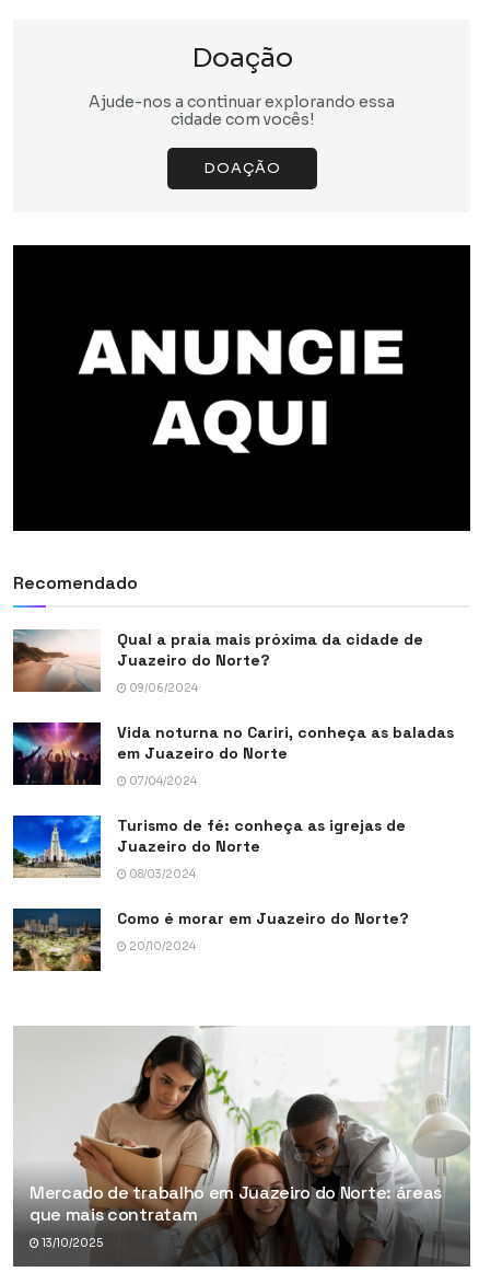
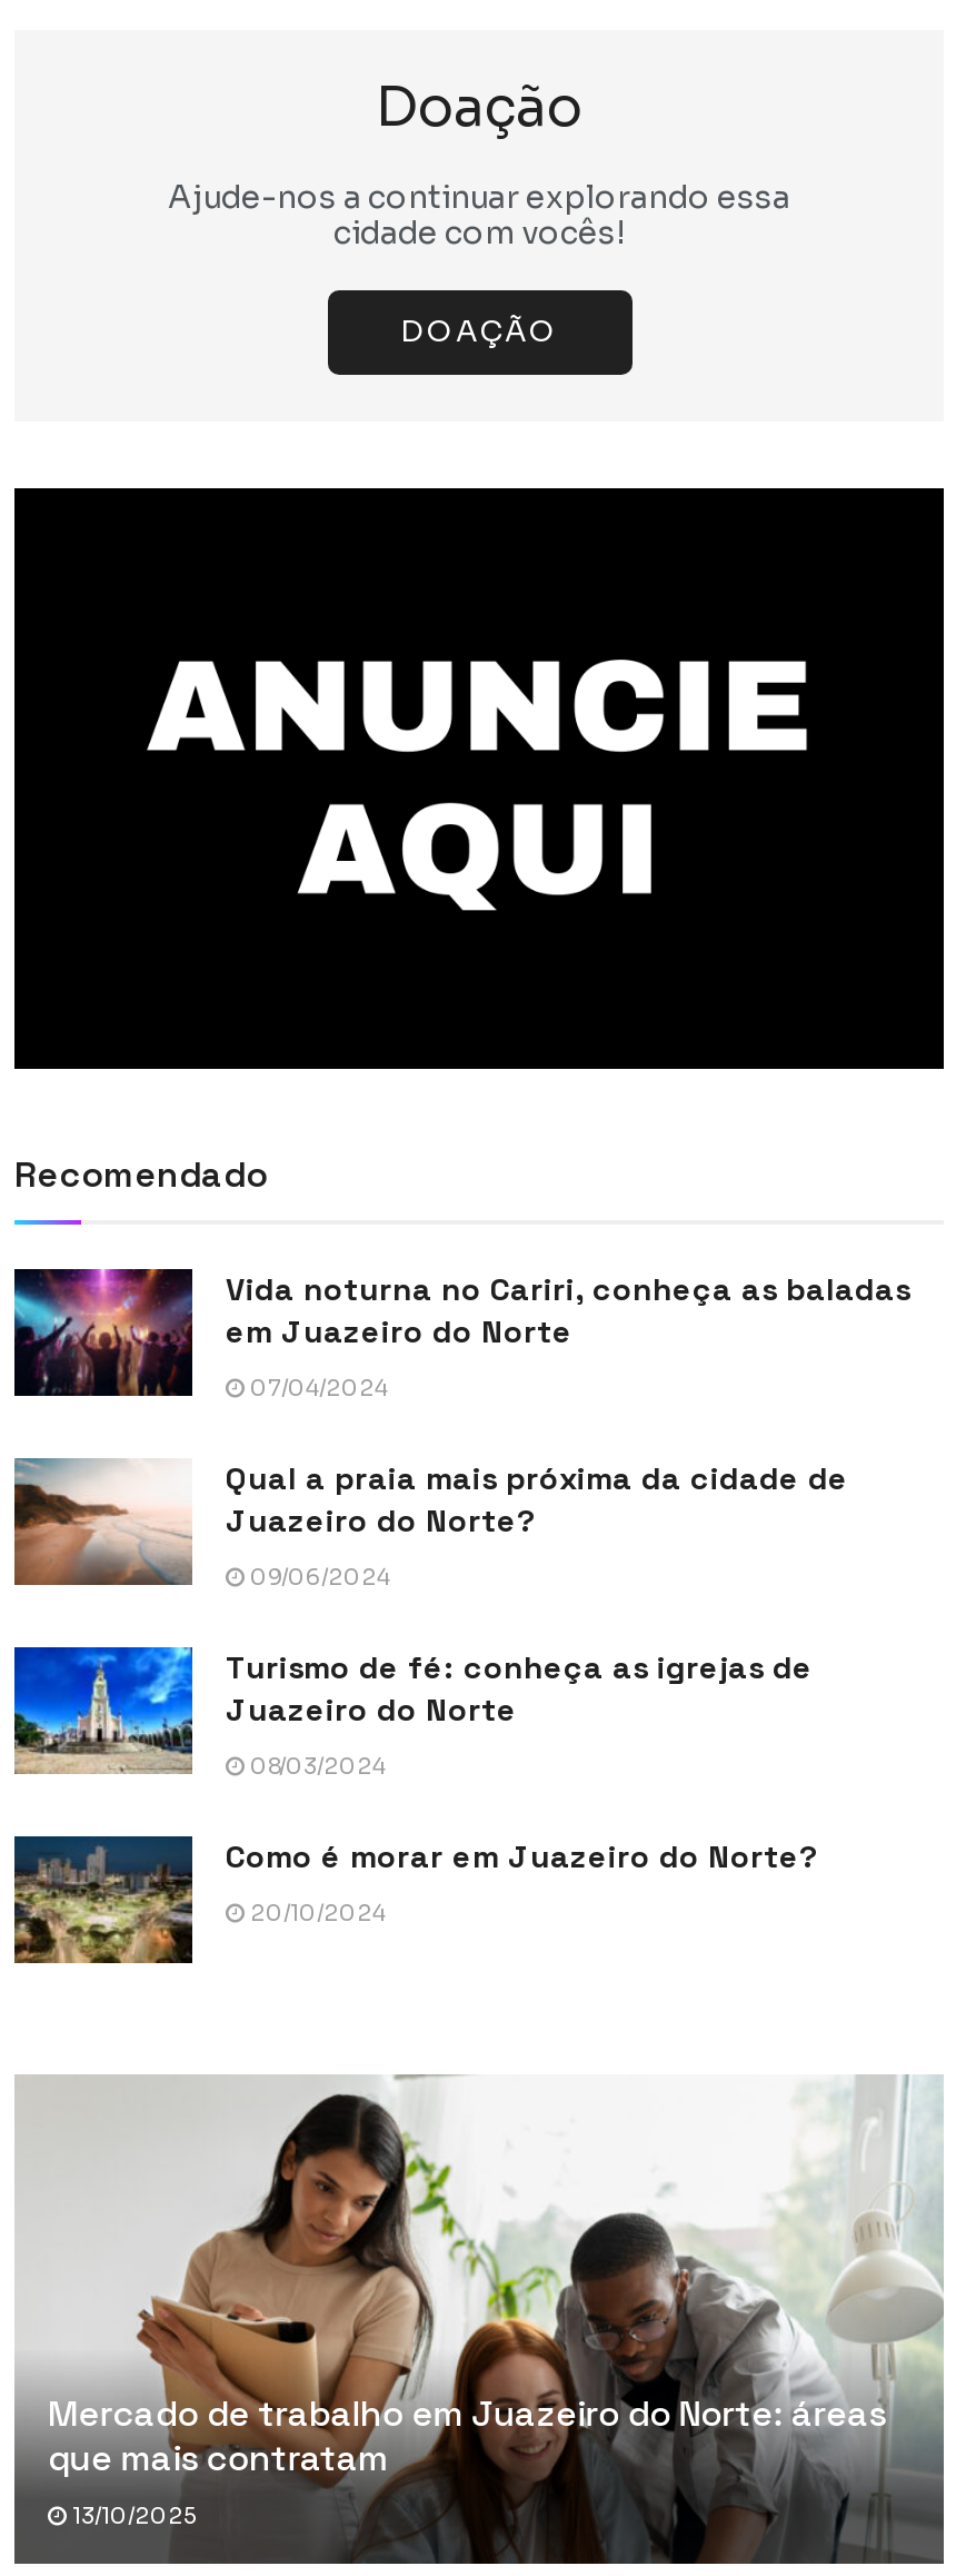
moved down: [image] | Qual a praia mais próxima da cidade de | Juazeiro do Norte? | 09/06/2024

moved up: [image] | Vida noturna no Cariri, conheça as baladas | em Juazeiro do Norte | 07/04/2024
